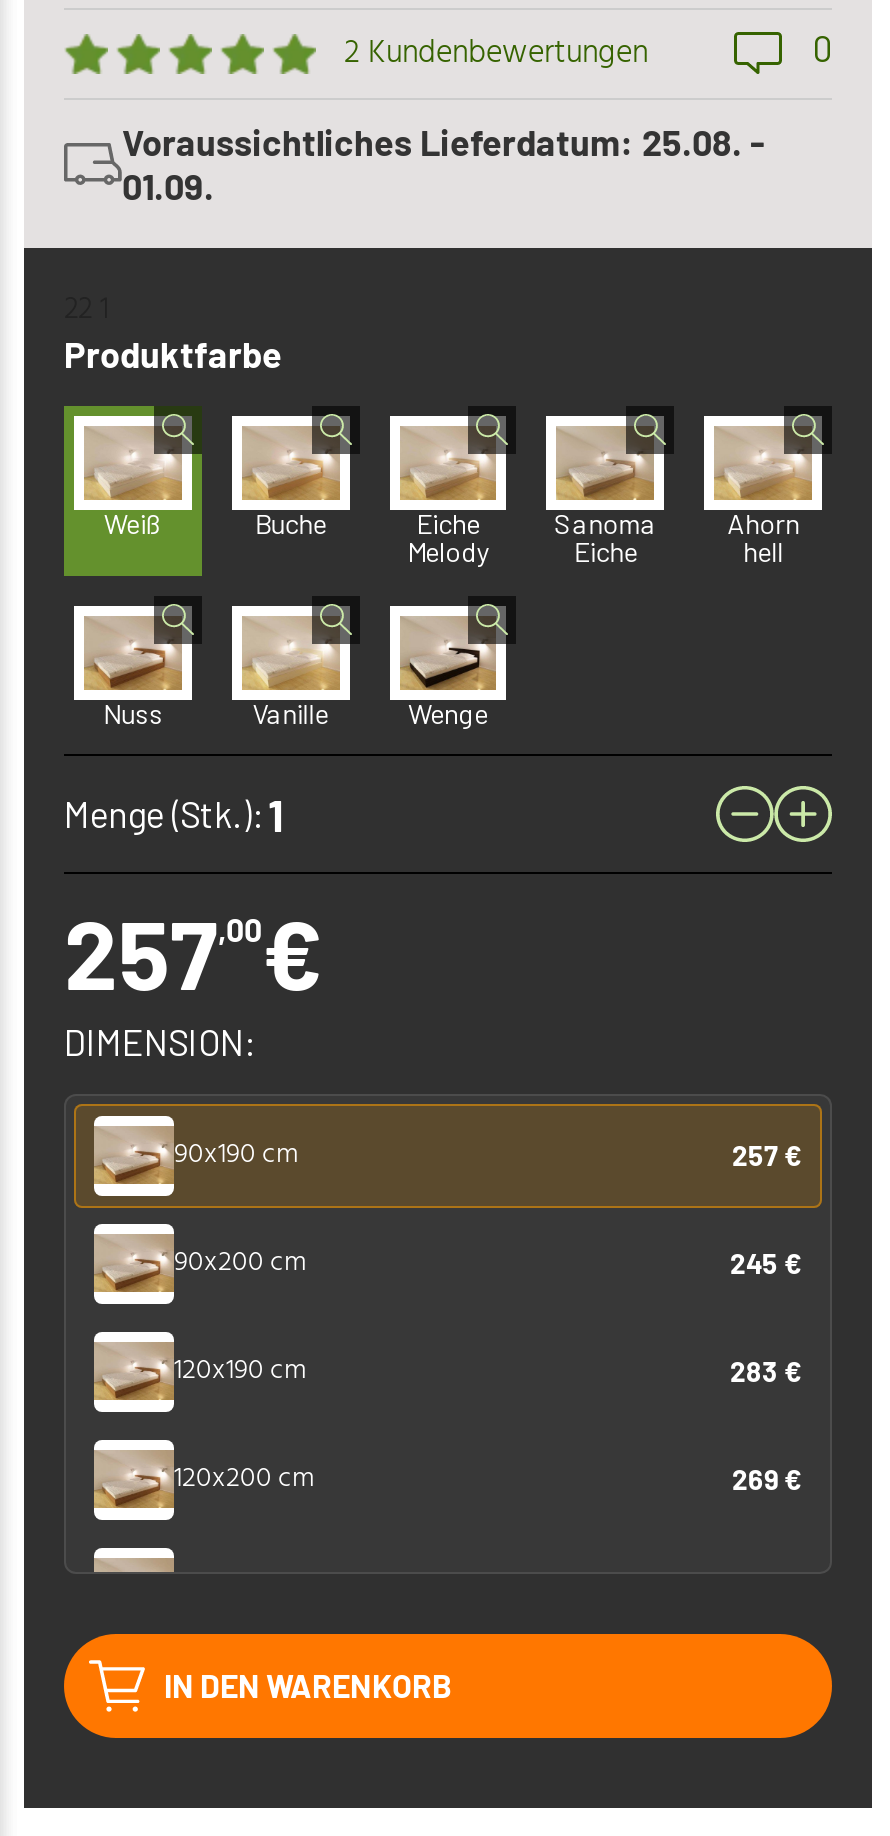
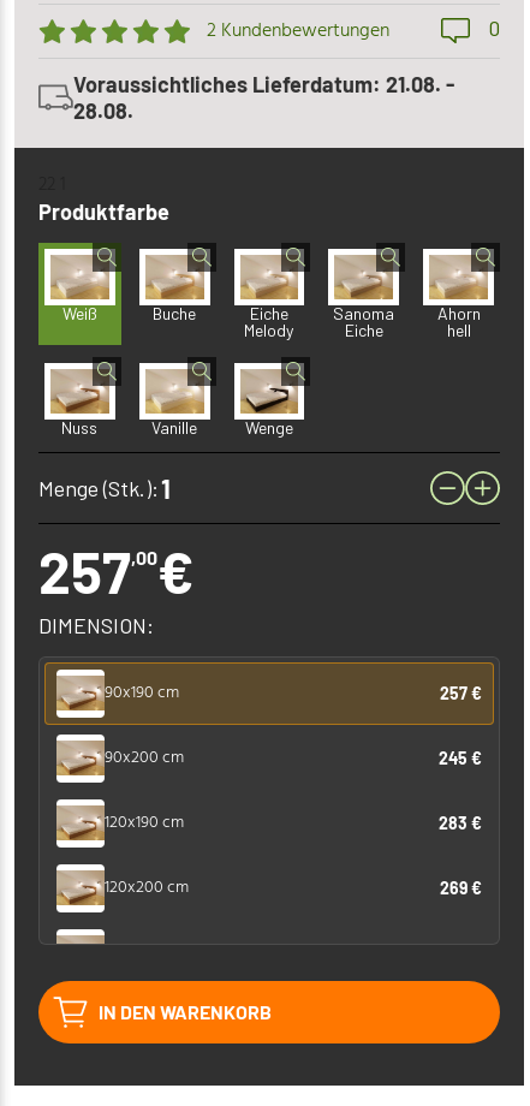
- Voraussichtliches Lieferdatum: 25.08. -
+ Voraussichtliches Lieferdatum: 21.08. -

- 01.09.
+ 28.08.
